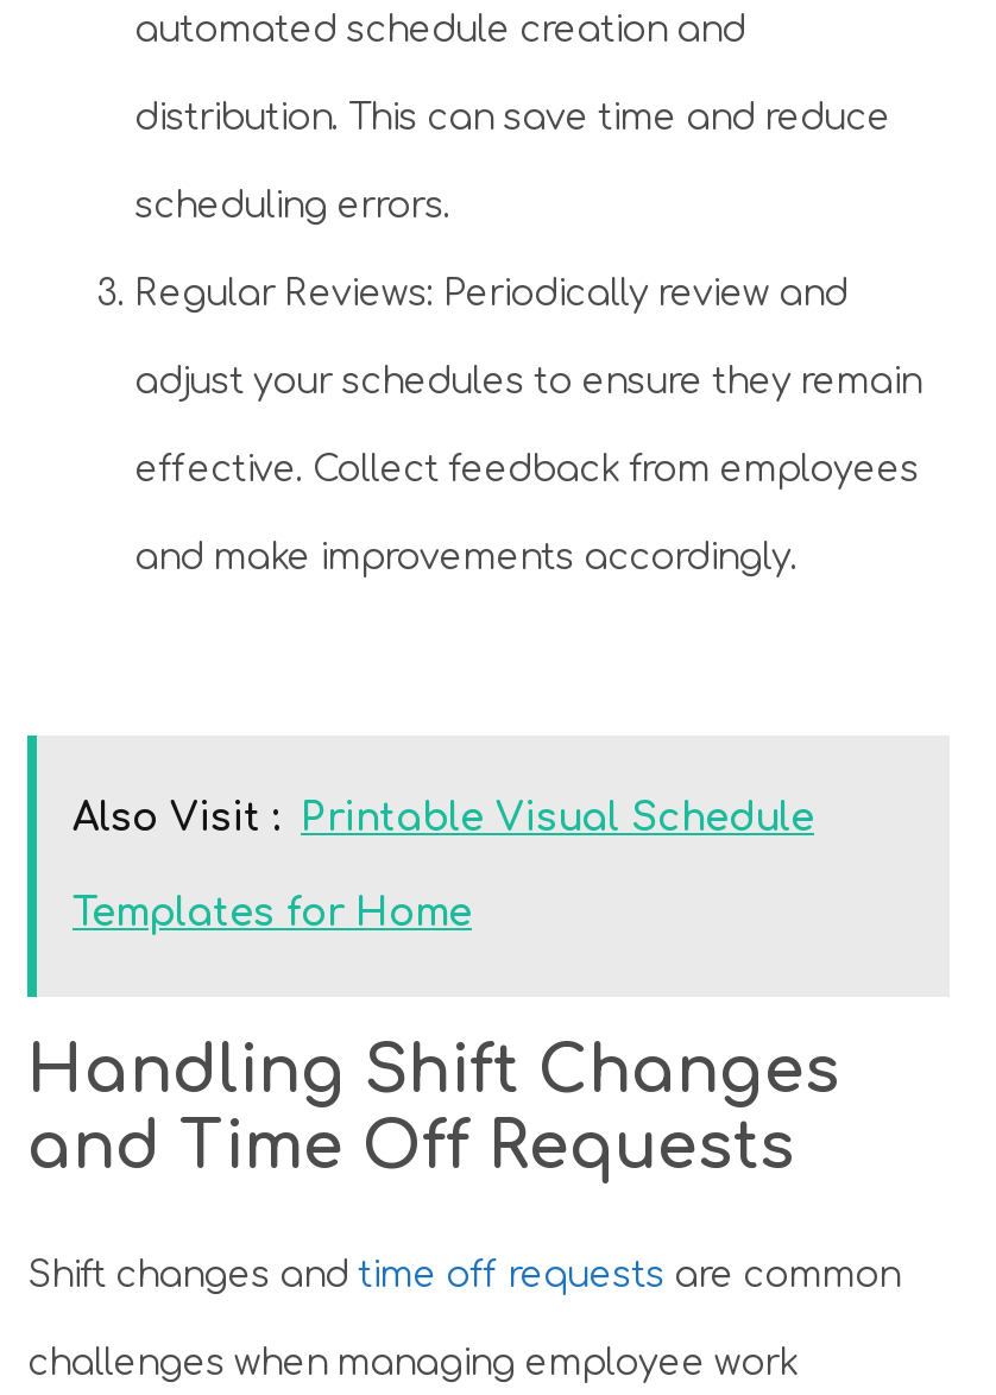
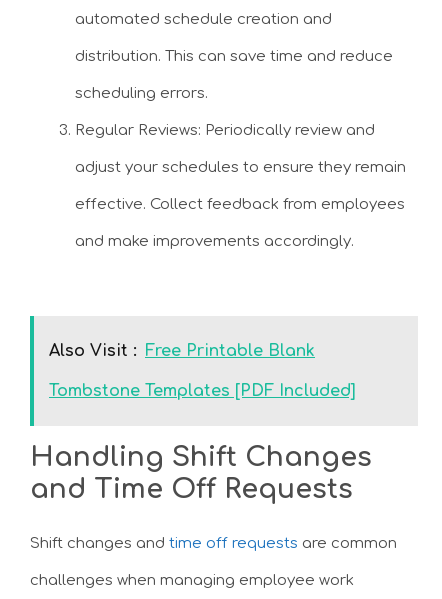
- Also Visit : Printable Visual Schedule
+ Also Visit : Free Printable Blank

- Templates for Home
+ Tombstone Templates [PDF Included]
